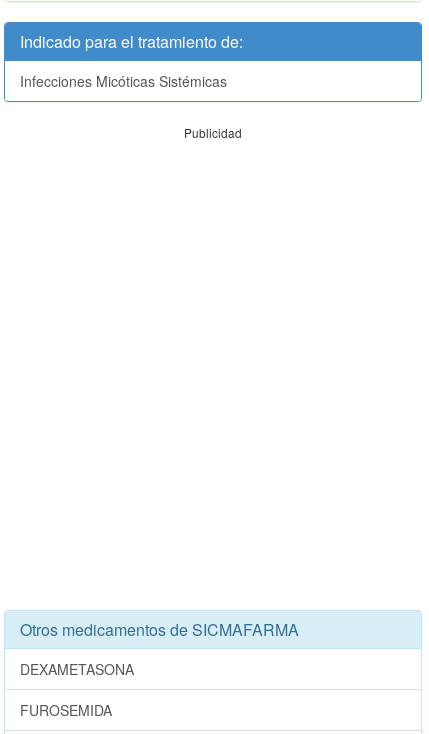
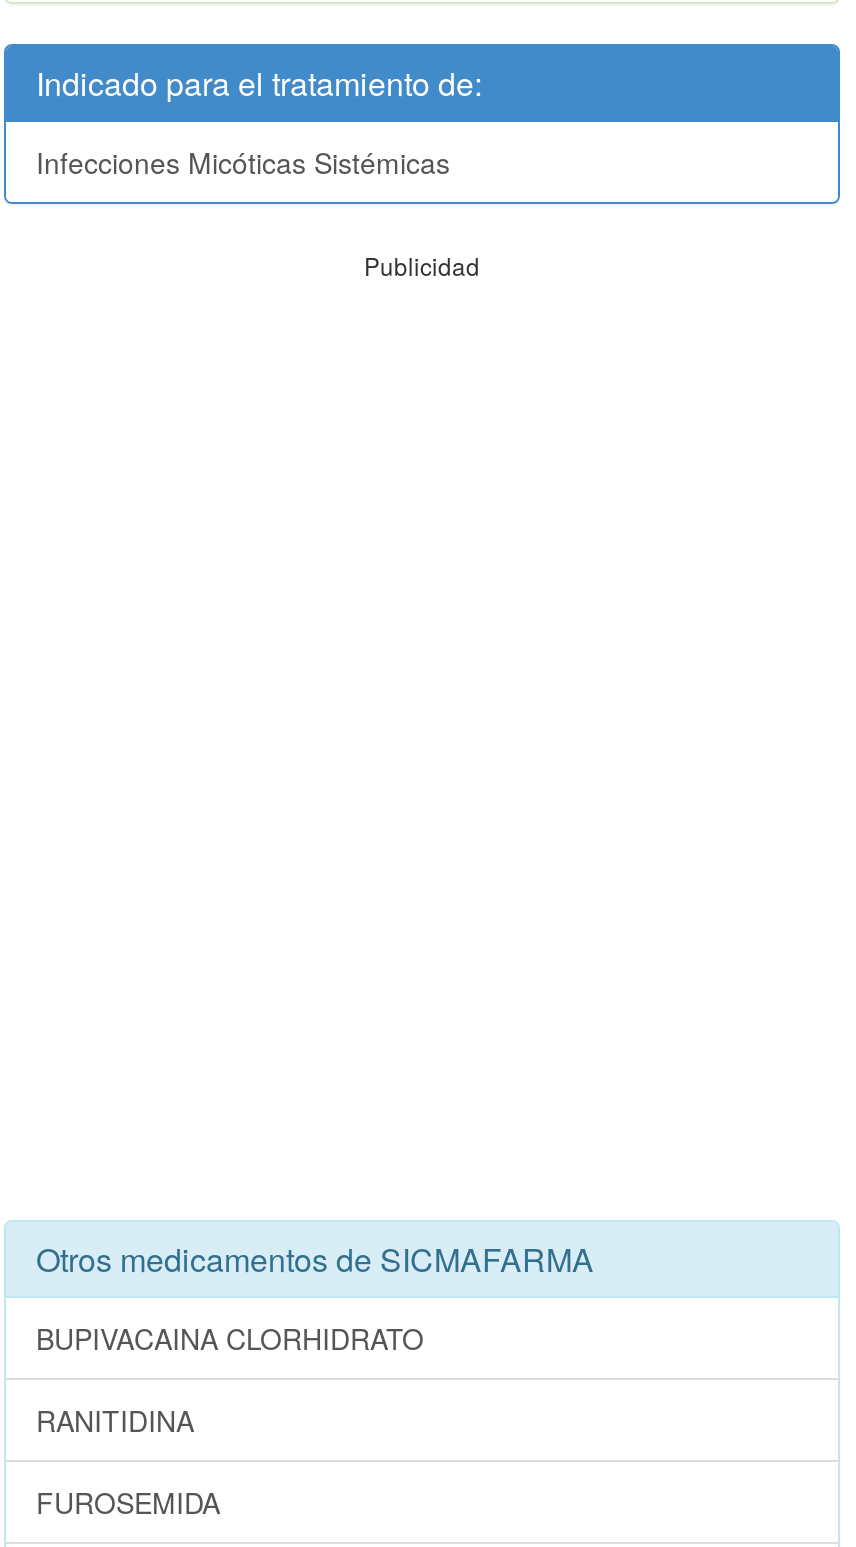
- DEXAMETASONA
+ BUPIVACAINA CLORHIDRATO
+ RANITIDINA
